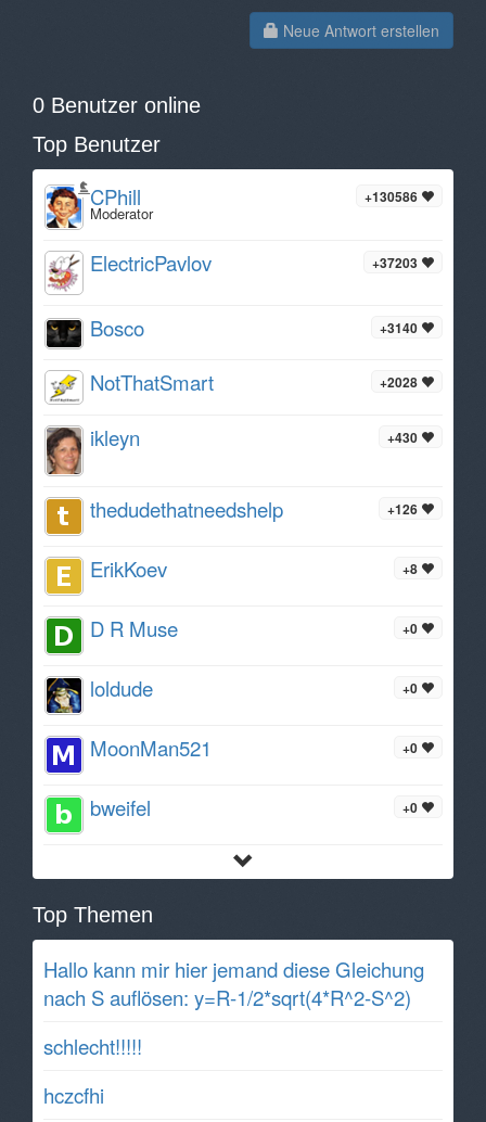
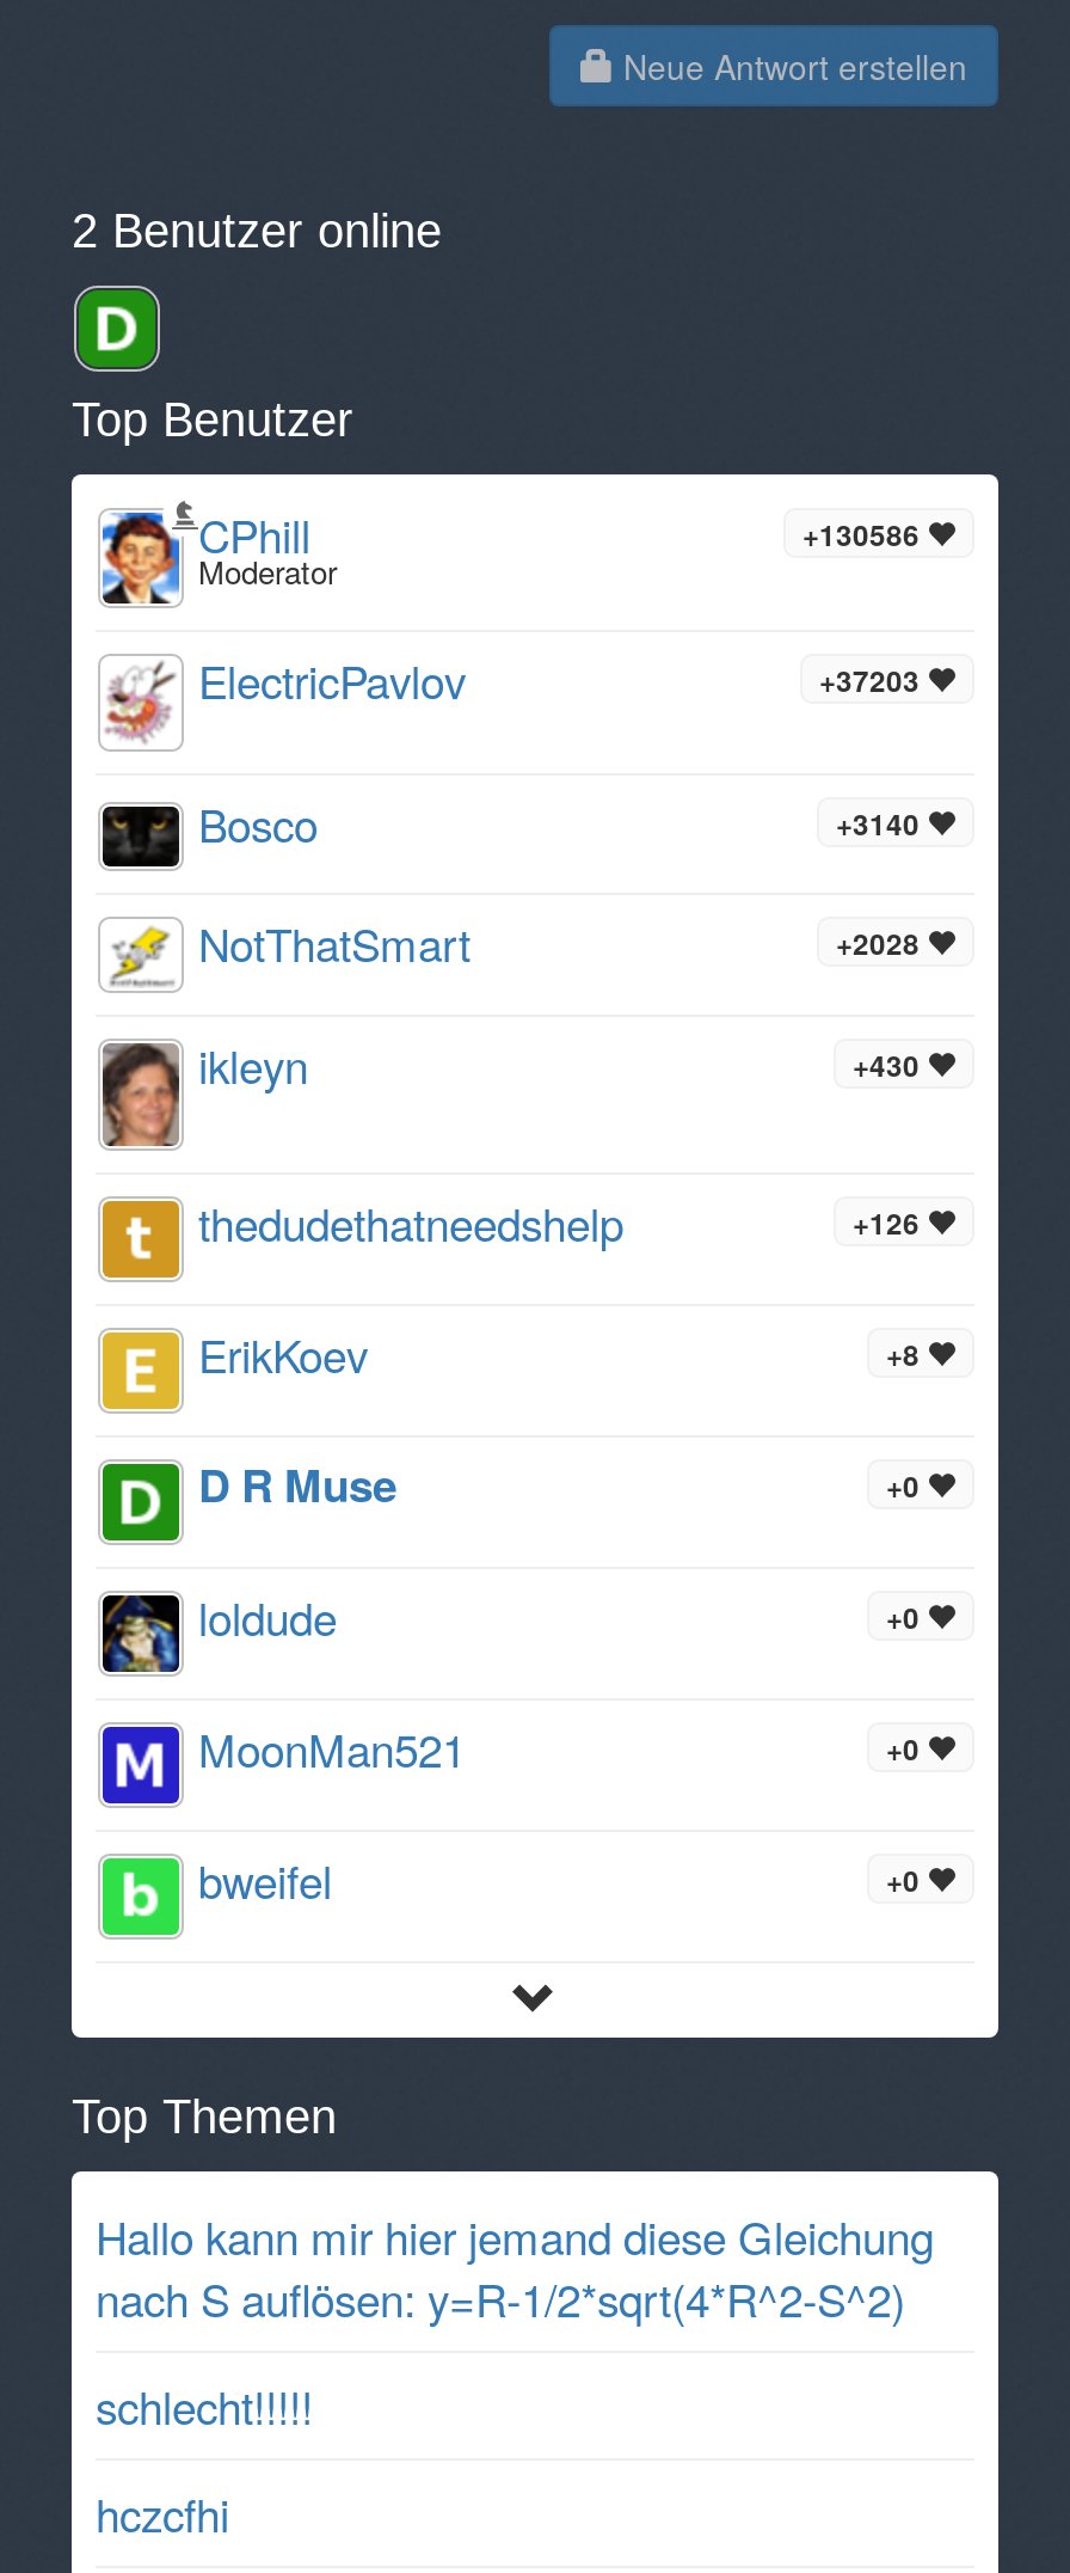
- 0 Benutzer online
+ 2 Benutzer online
